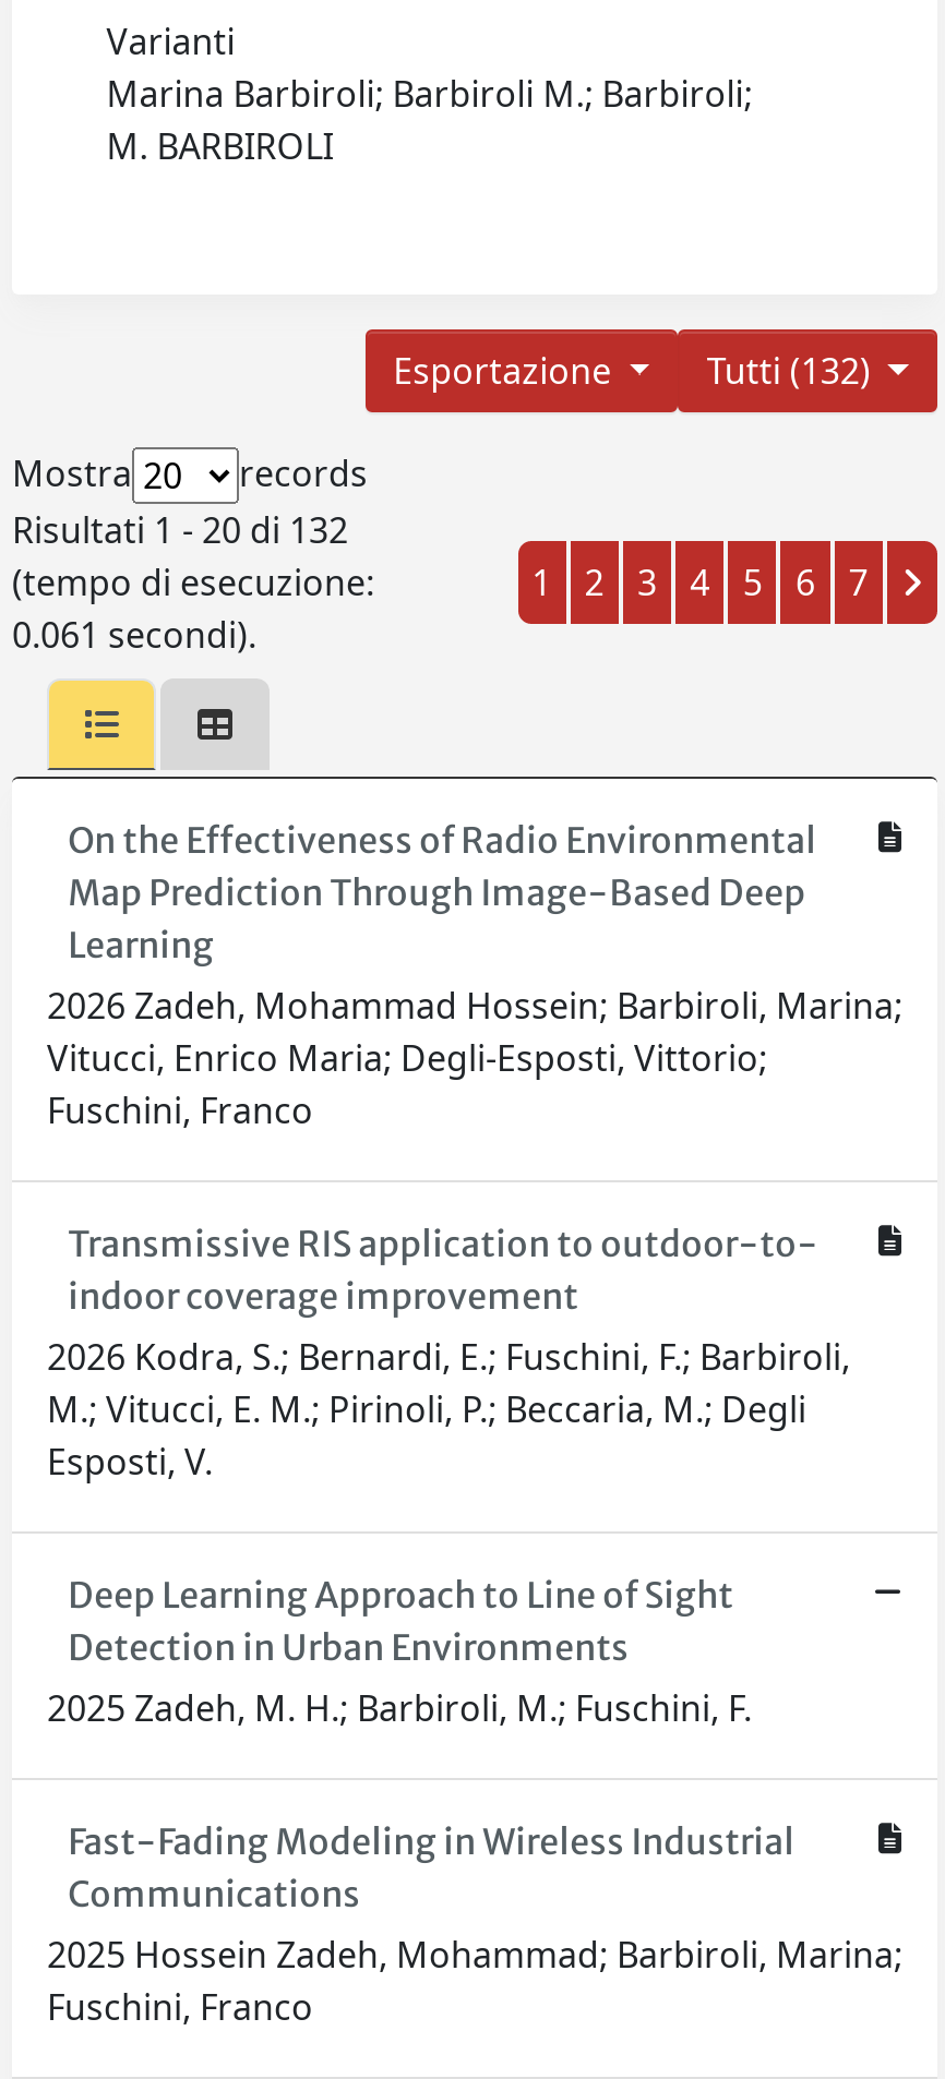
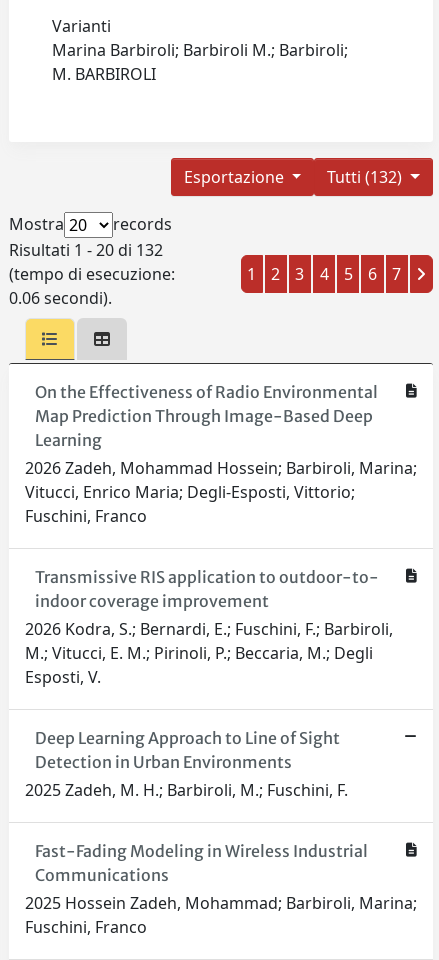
- 0.061 secondi).
+ 0.06 secondi).
